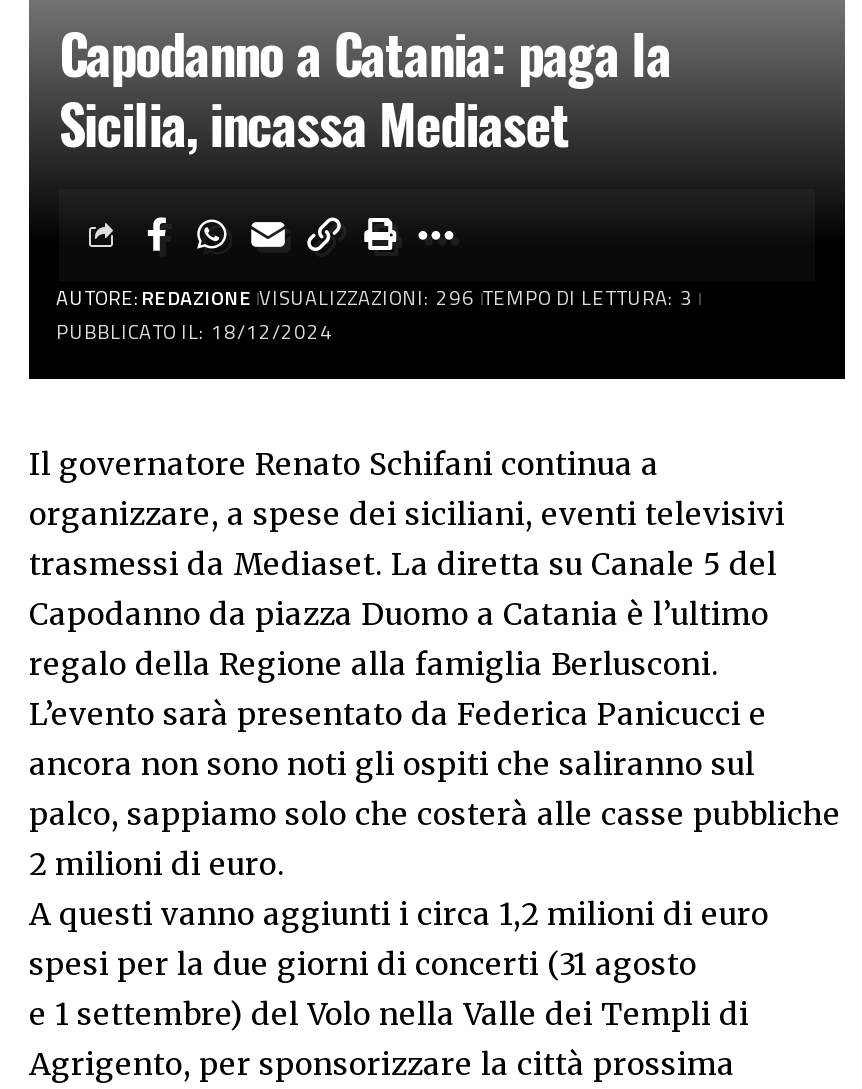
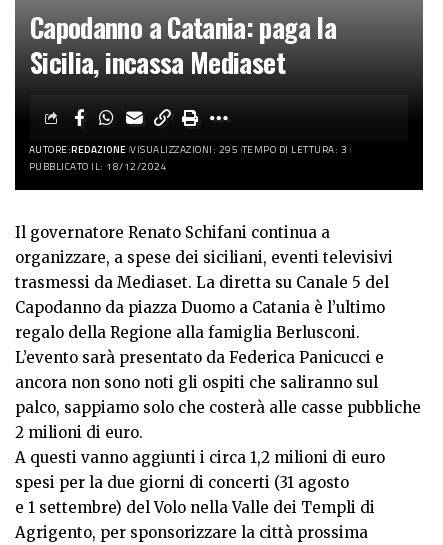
- AUTORE: REDAZIONE VISUALIZZAZIONI: 296 TEMPO DI LETTURA: 3
+ AUTORE: REDAZIONE VISUALIZZAZIONI: 295 TEMPO DI LETTURA: 3
